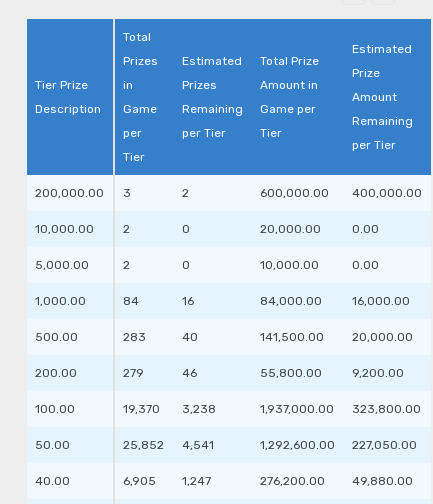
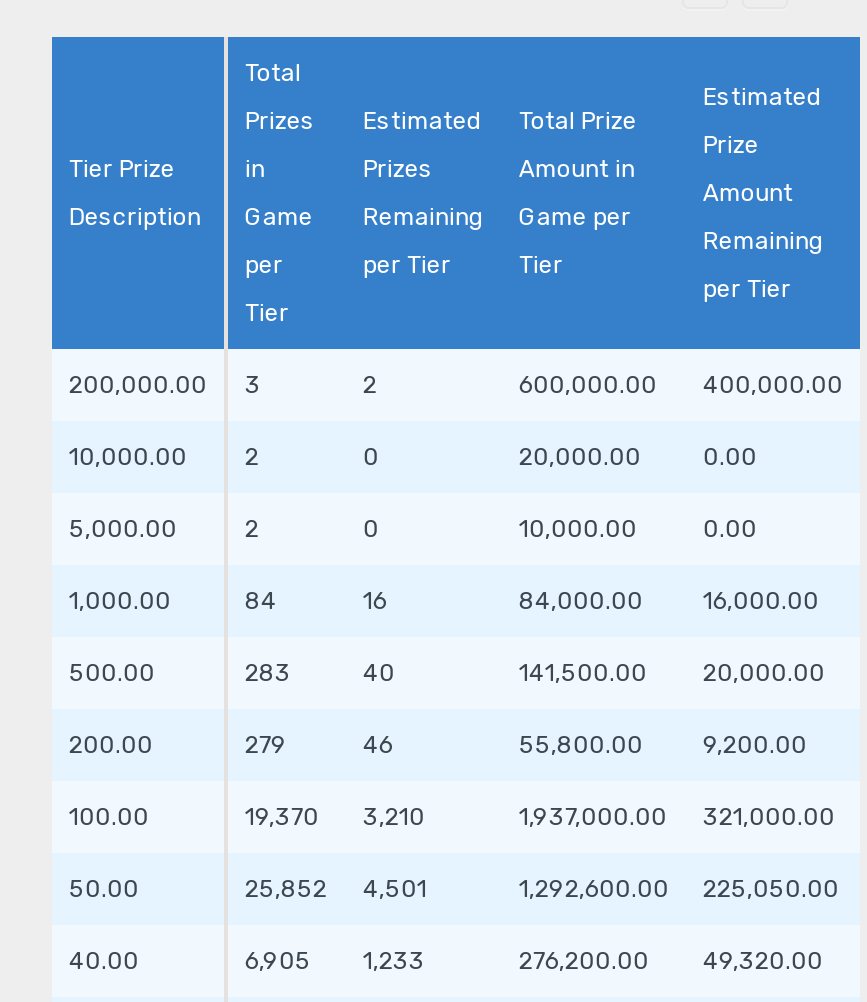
- 19,370 3,238
+ 19,370 3,210

- 1,937,000.00 323,800.00
+ 1,937,000.00 321,000.00

- 25,852 4,541
+ 25,852 4,501

- 1,292,600.00 227,050.00
+ 1,292,600.00 225,050.00

- 6,905 1,247
+ 6,905 1,233

- 276,200.00 49,880.00
+ 276,200.00 49,320.00
